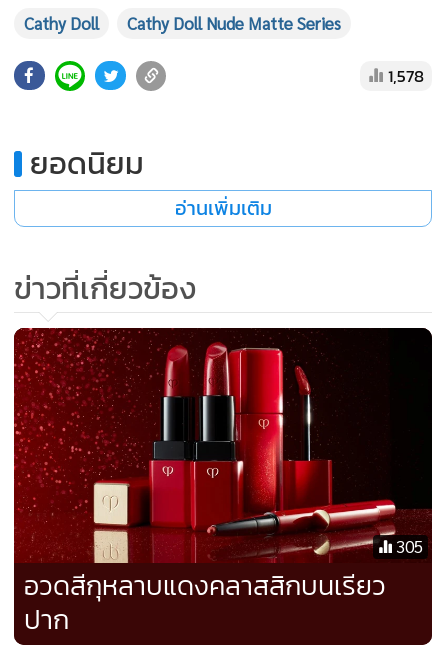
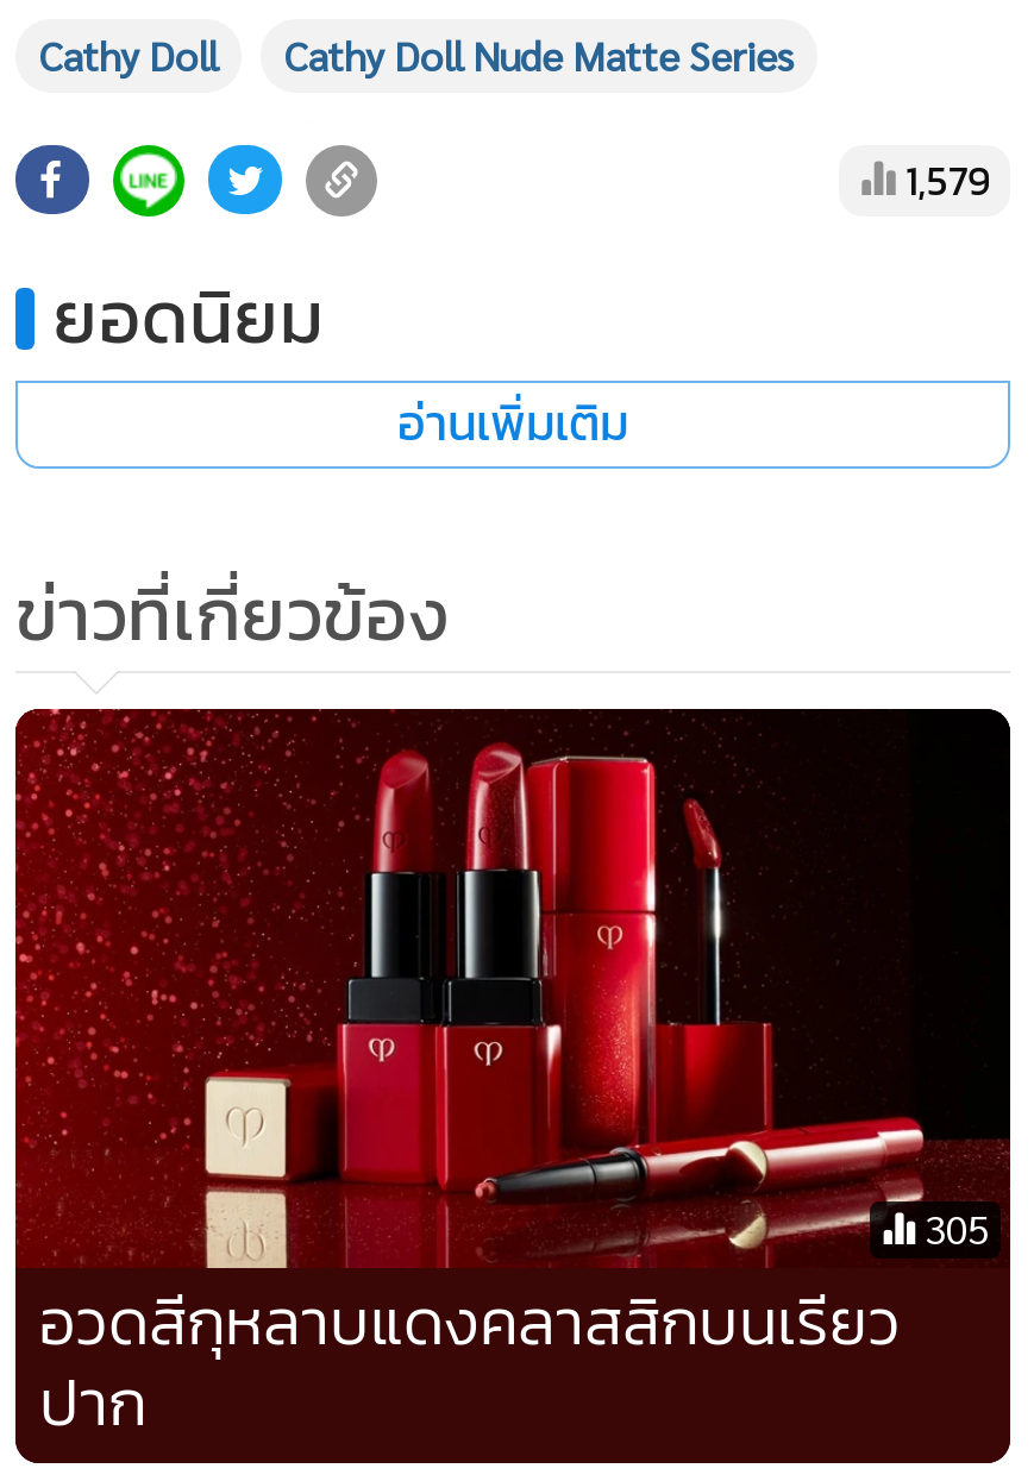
- 1,578
+ 1,579
